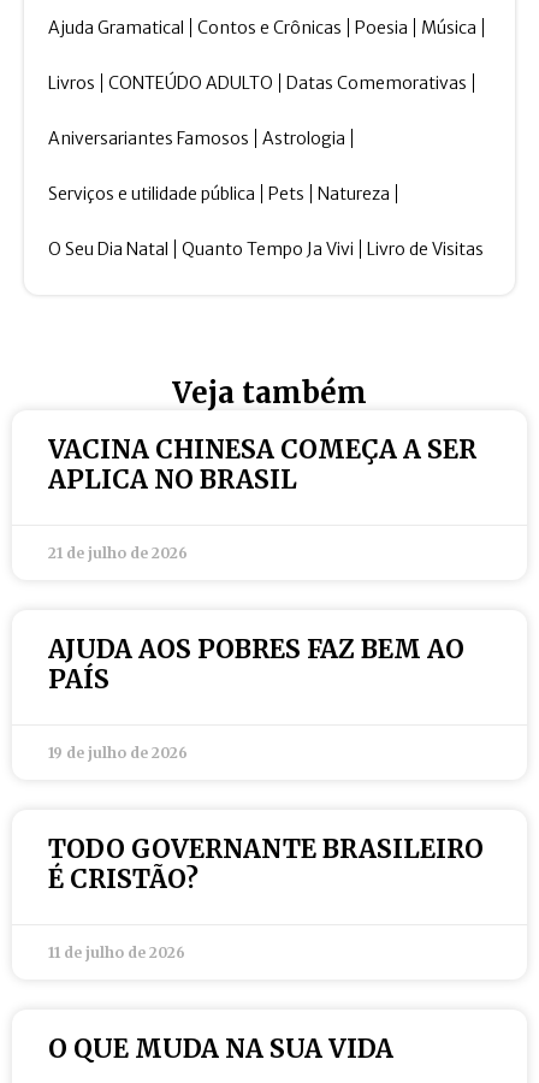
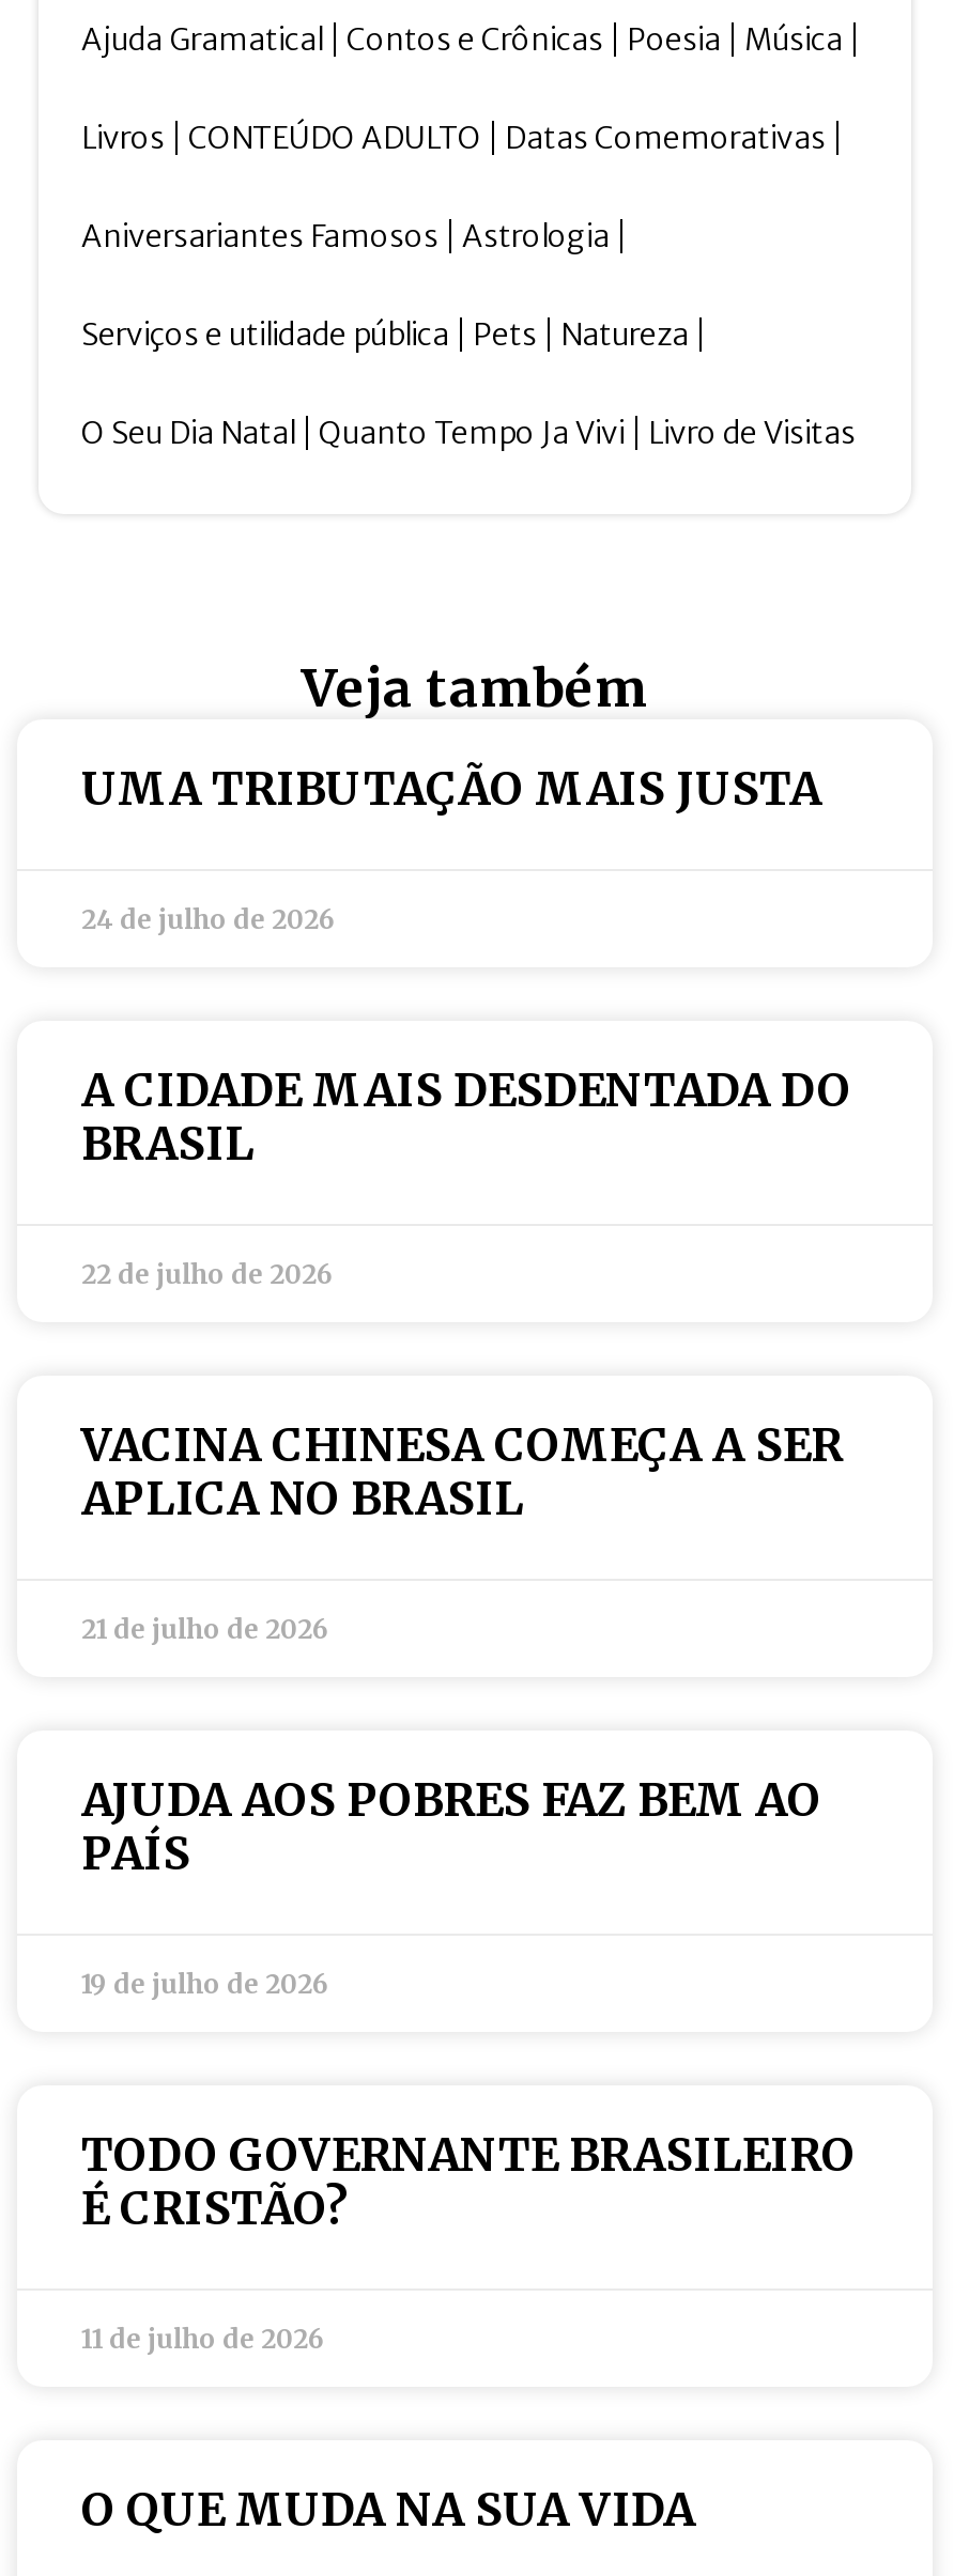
+ UMA TRIBUTAÇÃO MAIS JUSTA
+ 24 de julho de 2026
+ A CIDADE MAIS DESDENTADA DO
+ BRASIL
+ 22 de julho de 2026
